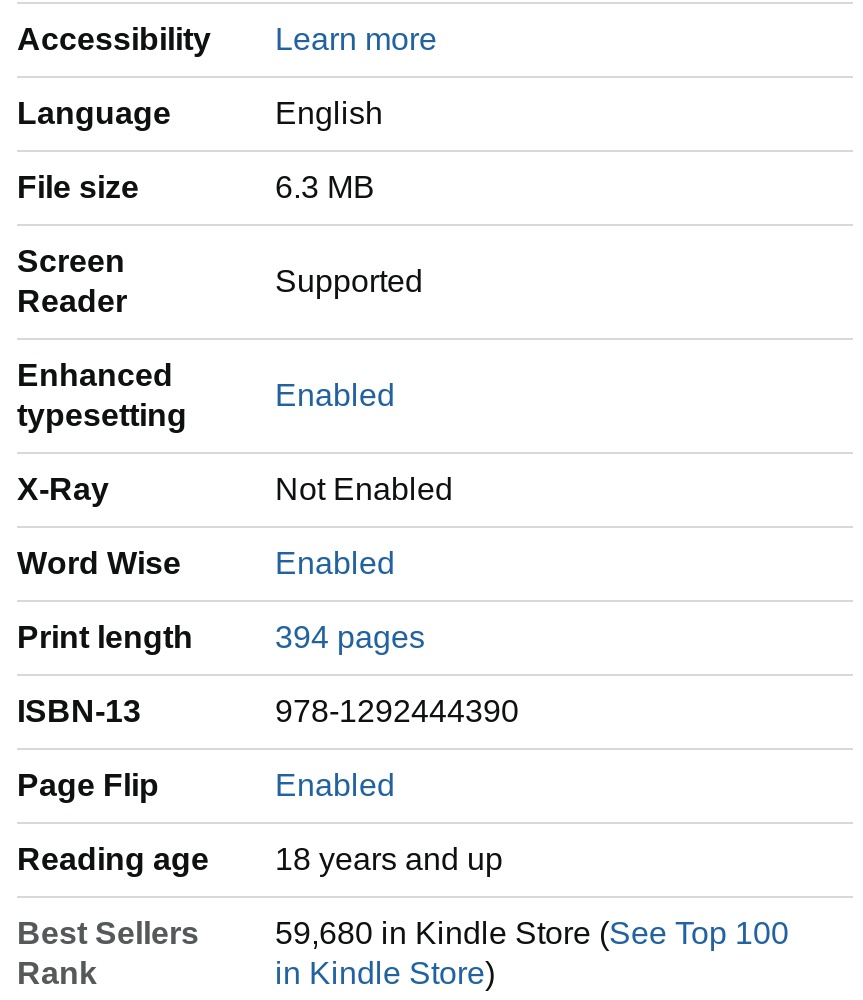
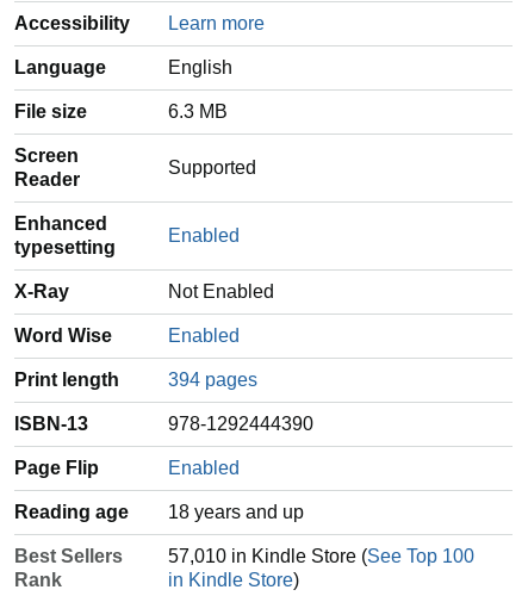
- 59,680 in Kindle Store (See Top 100
+ 57,010 in Kindle Store (See Top 100
